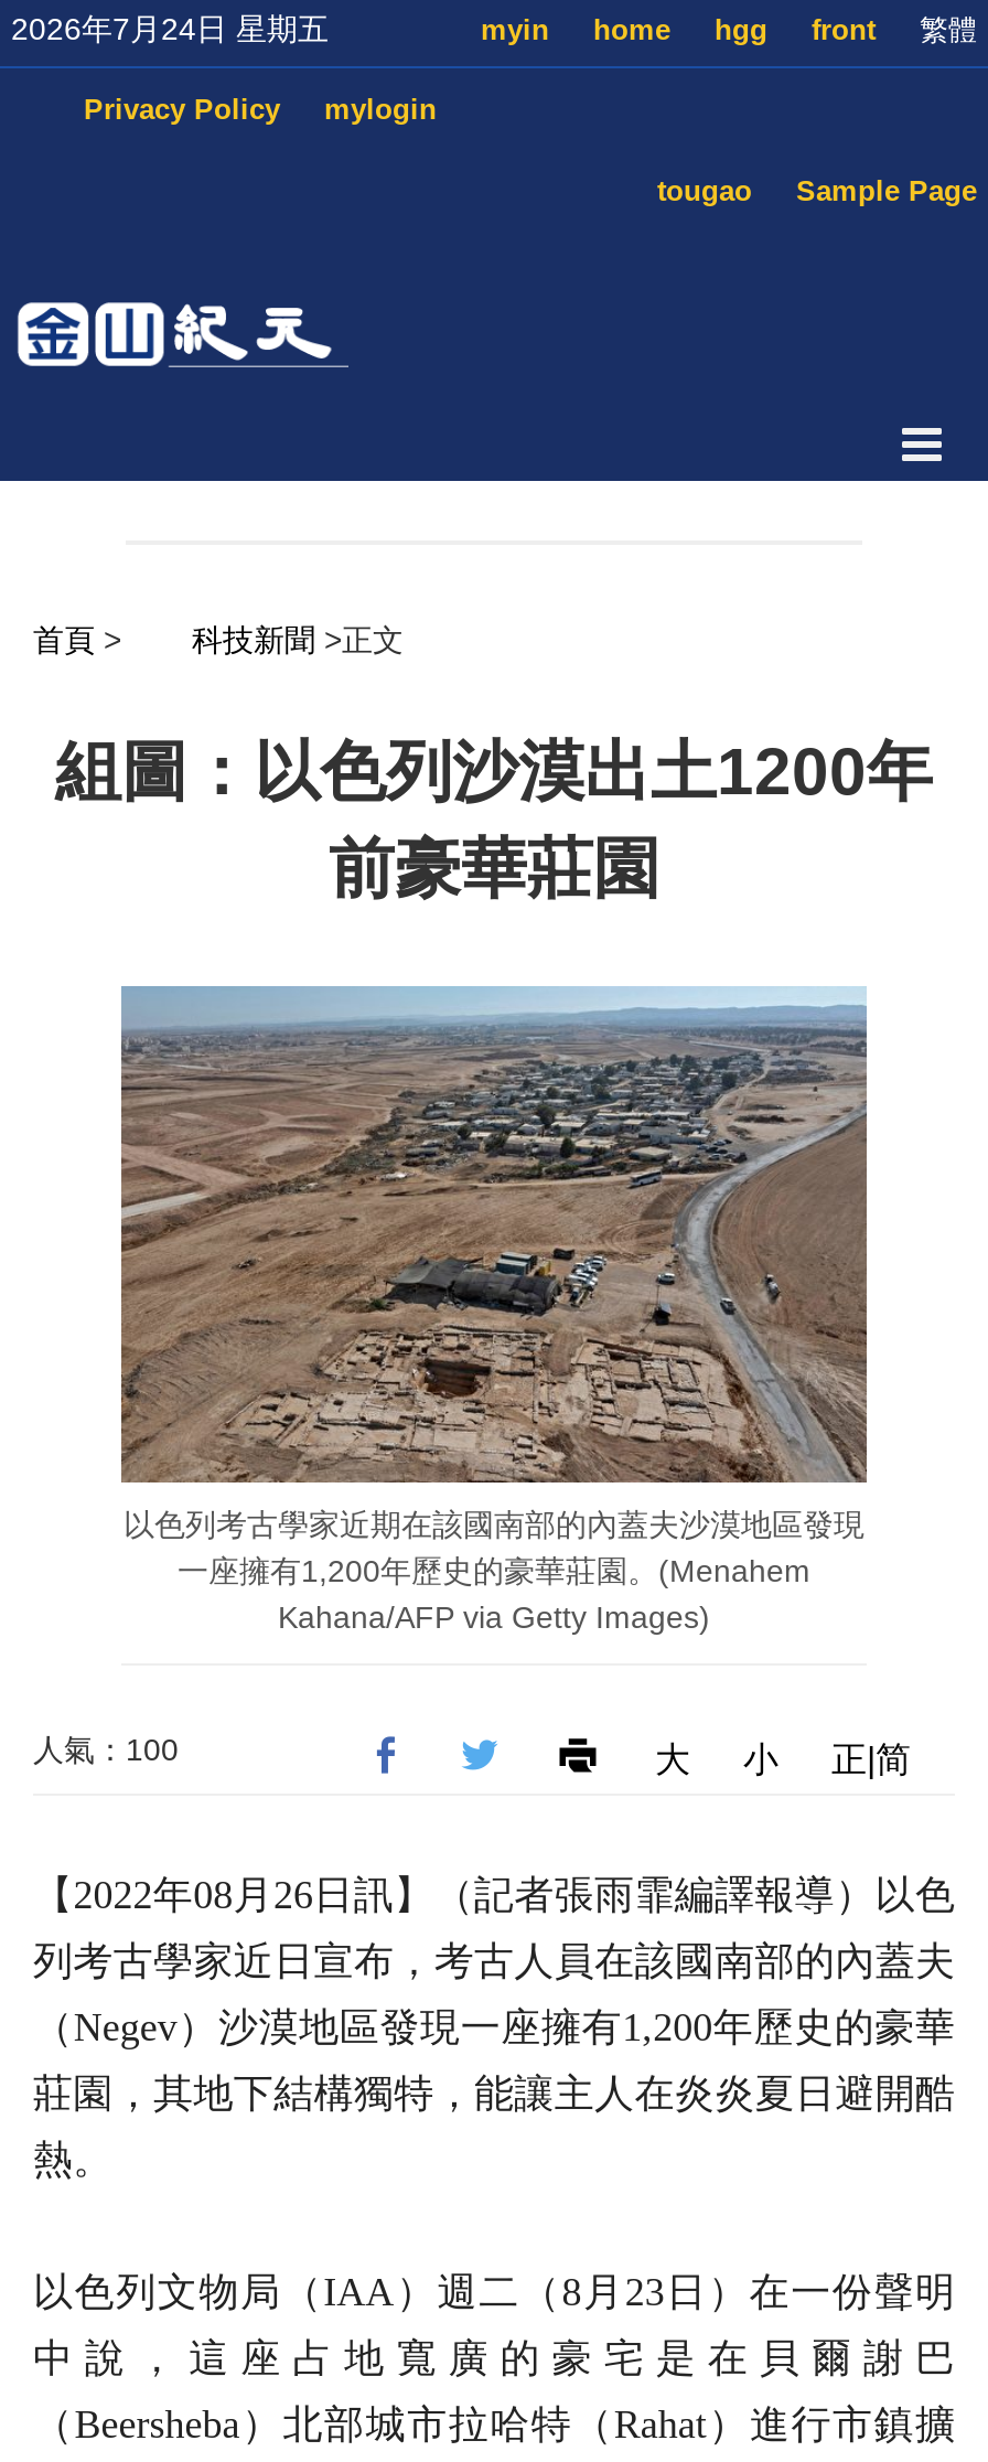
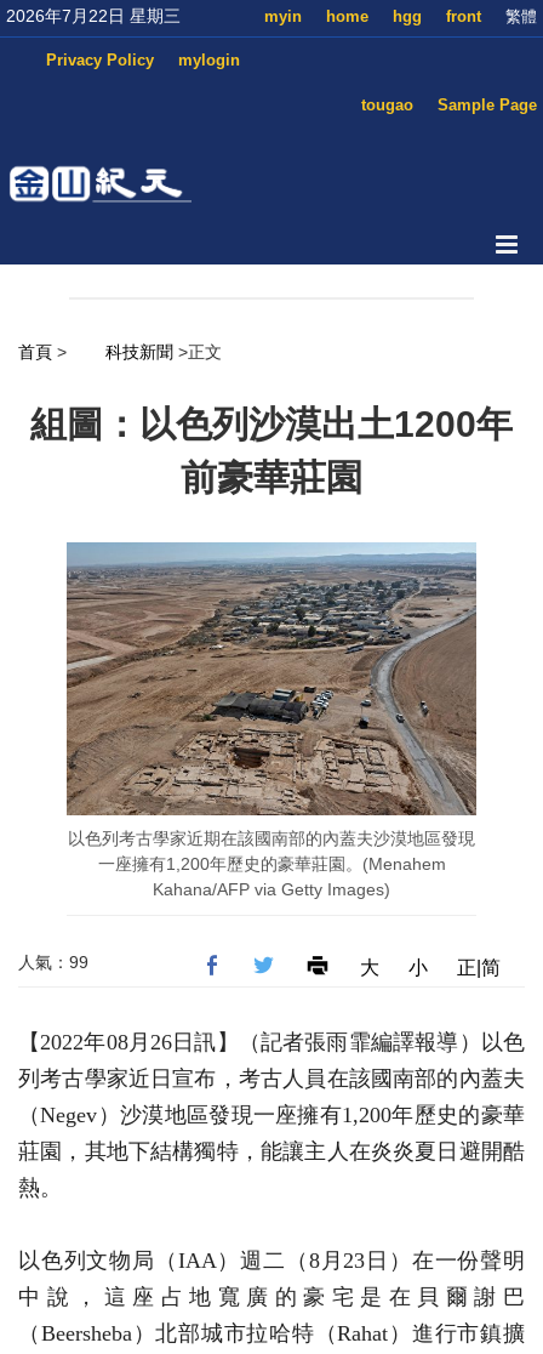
- 2026年7月24日 星期五
+ 2026年7月22日 星期三

- 人氣：100
+ 人氣：99
